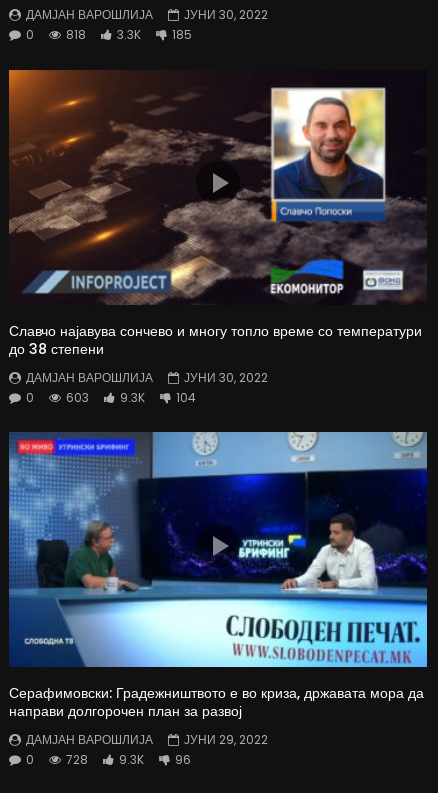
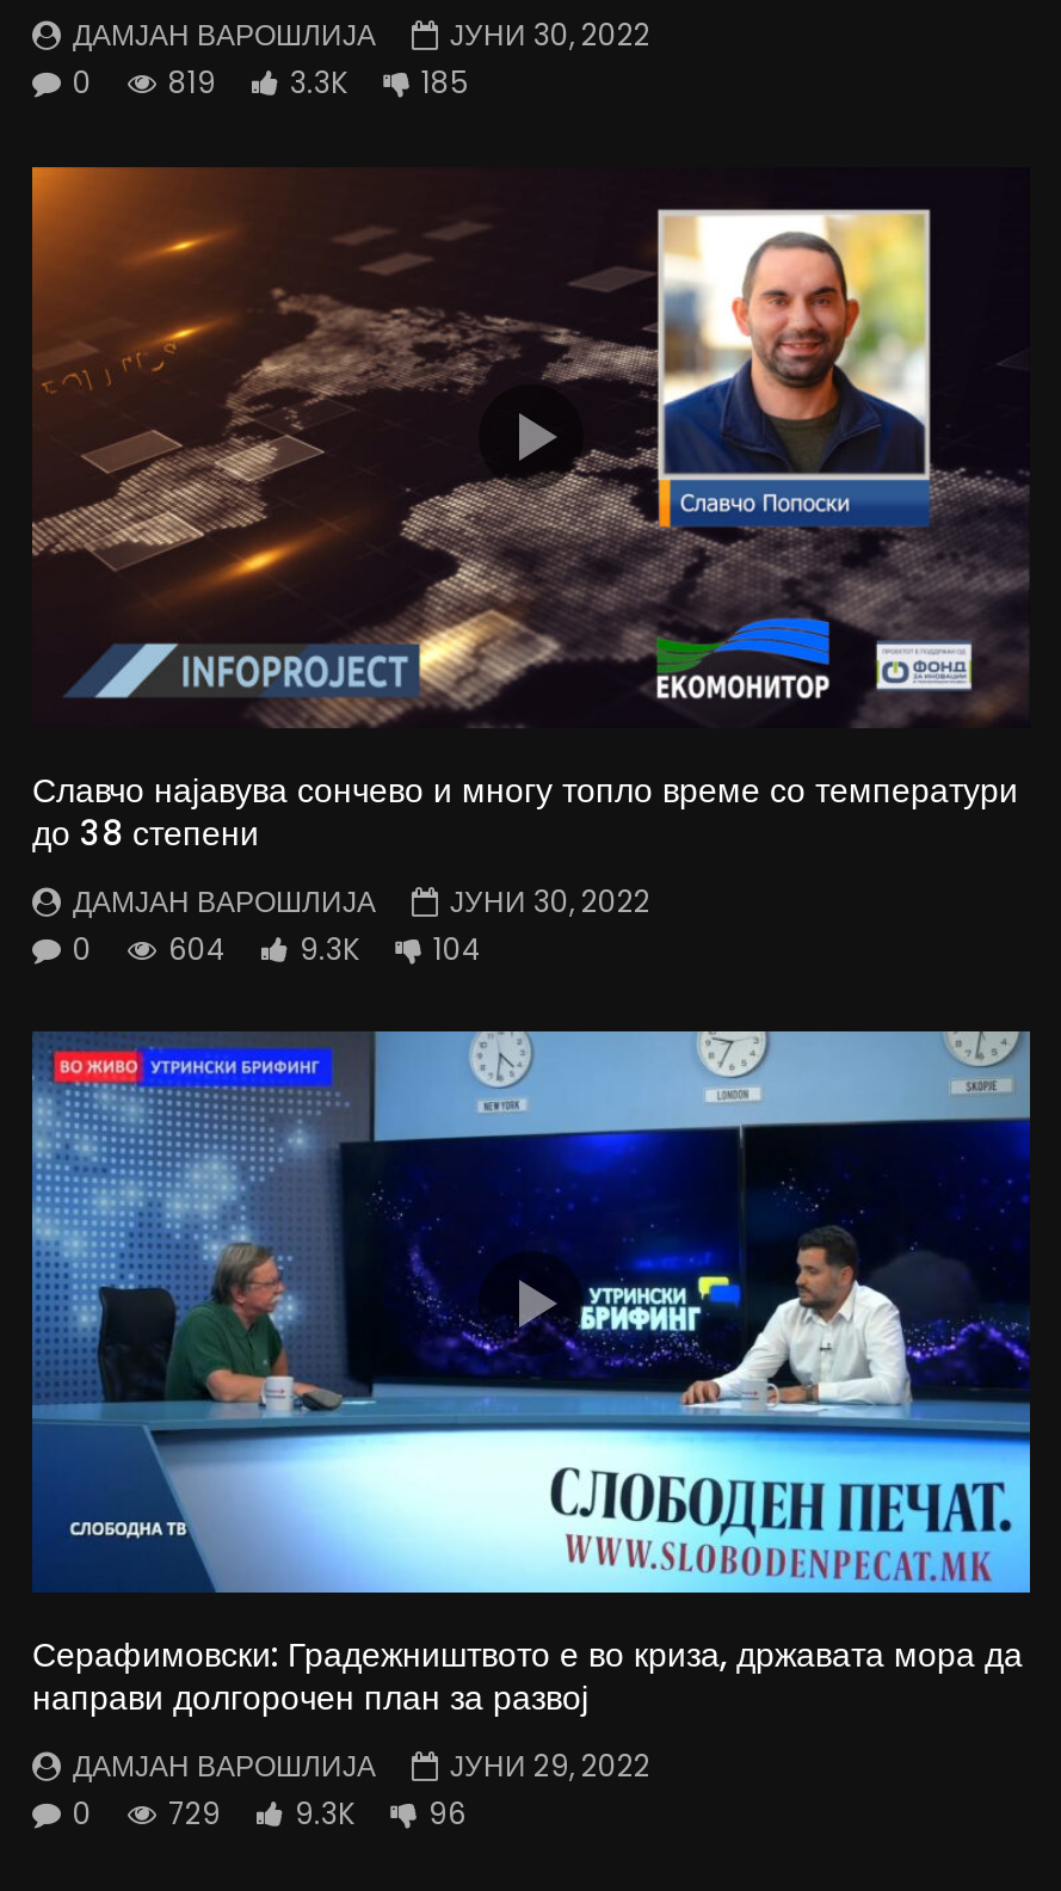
- 0 818 3.3K 185
+ 0 819 3.3K 185

- 0 603 9.3K 104
+ 0 604 9.3K 104

- 0 728 9.3K 96
+ 0 729 9.3K 96
